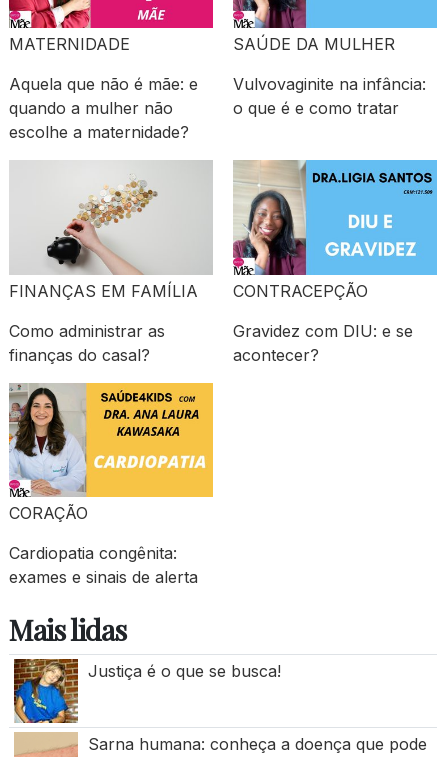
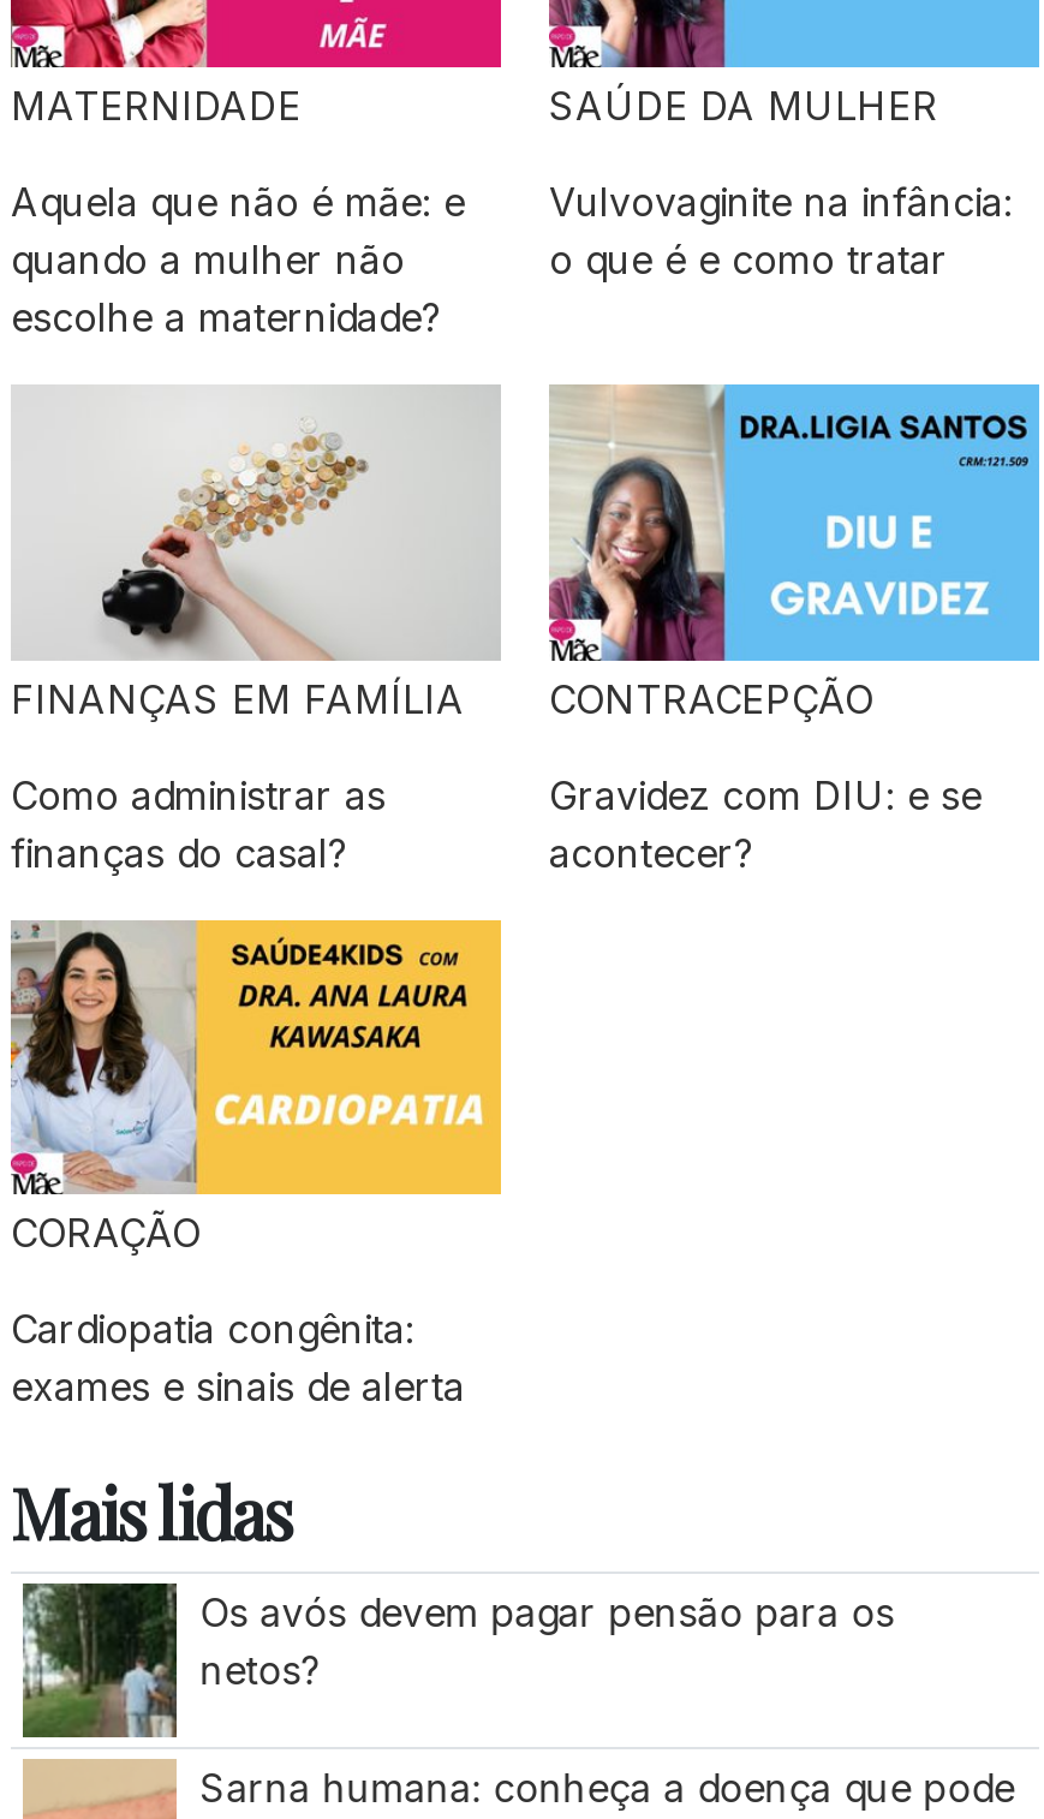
- [image]
- Justiça é o que se busca!
+ [image]
+ Os avós devem pagar pensão para os
+ netos?
